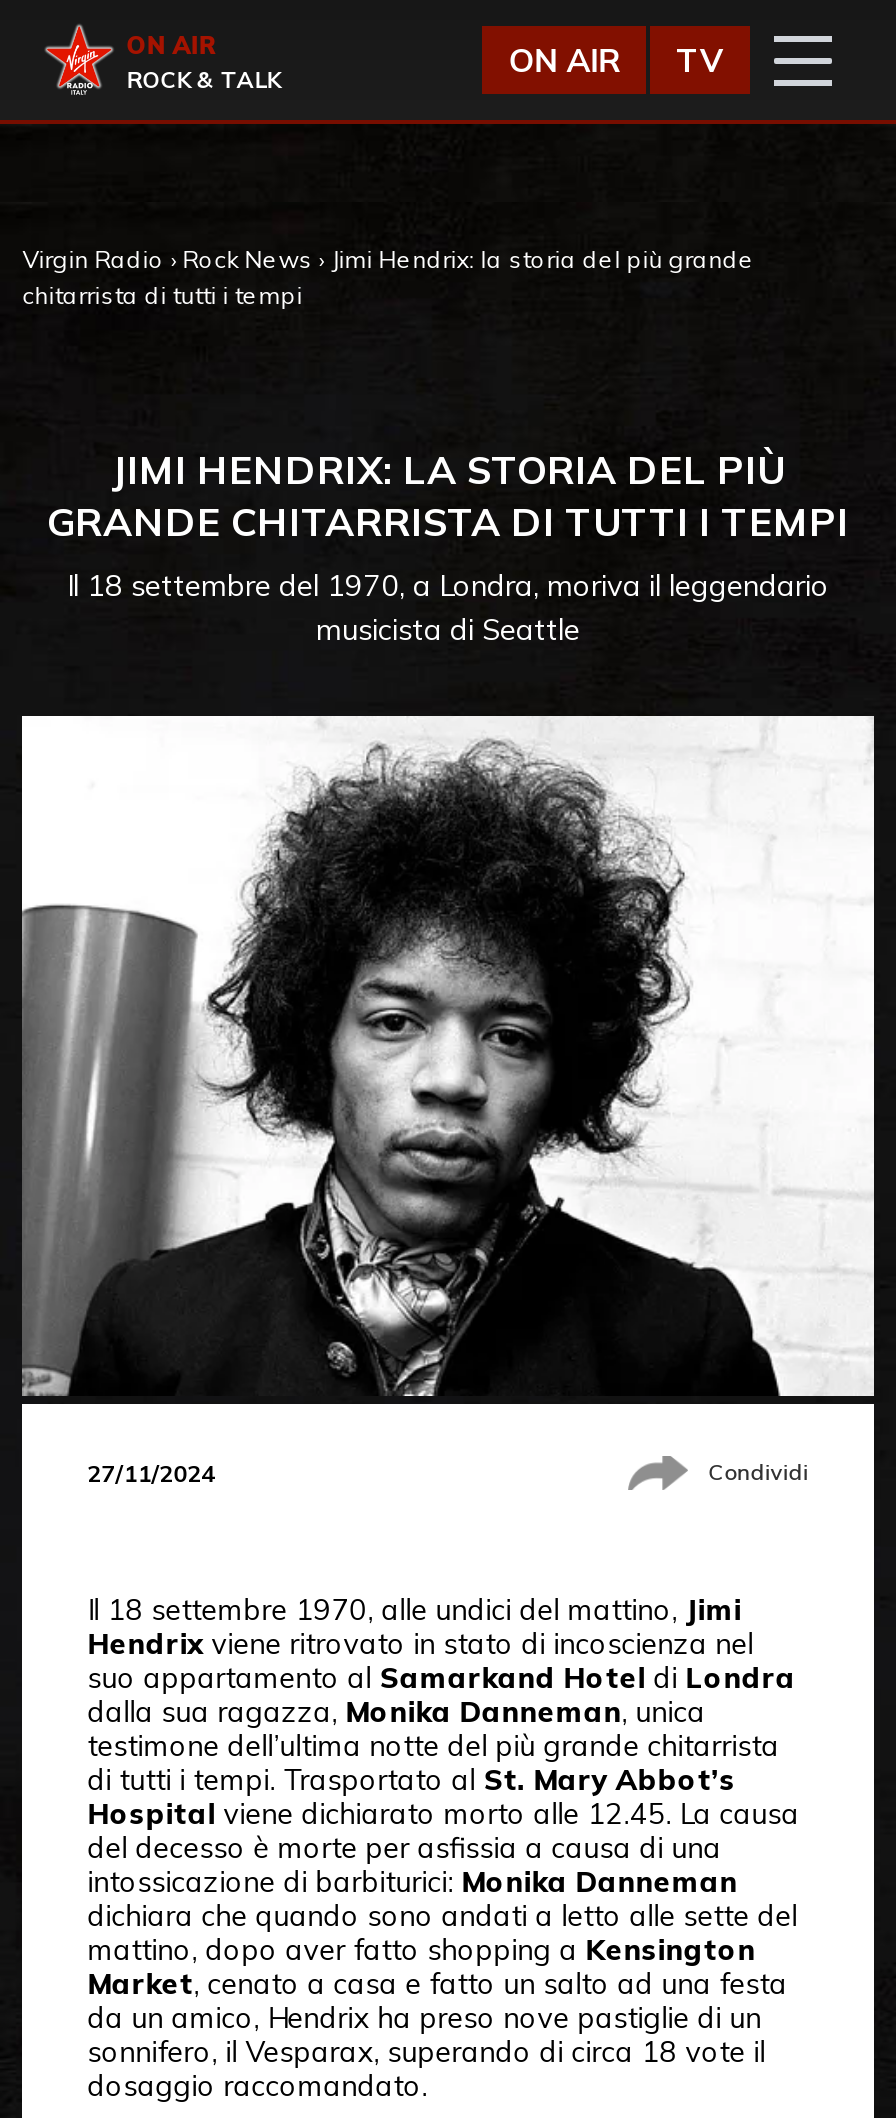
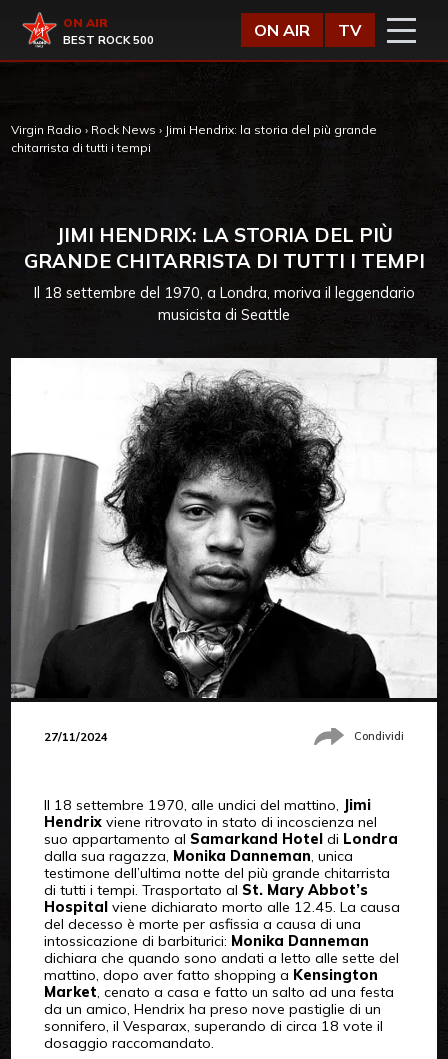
- ROCK & TALK
+ BEST ROCK 500
